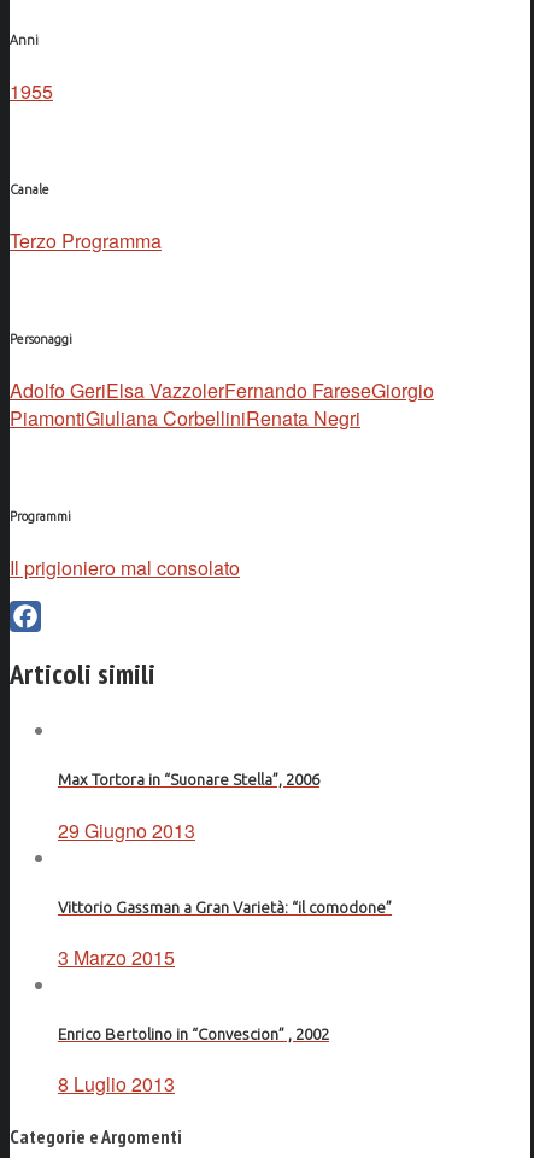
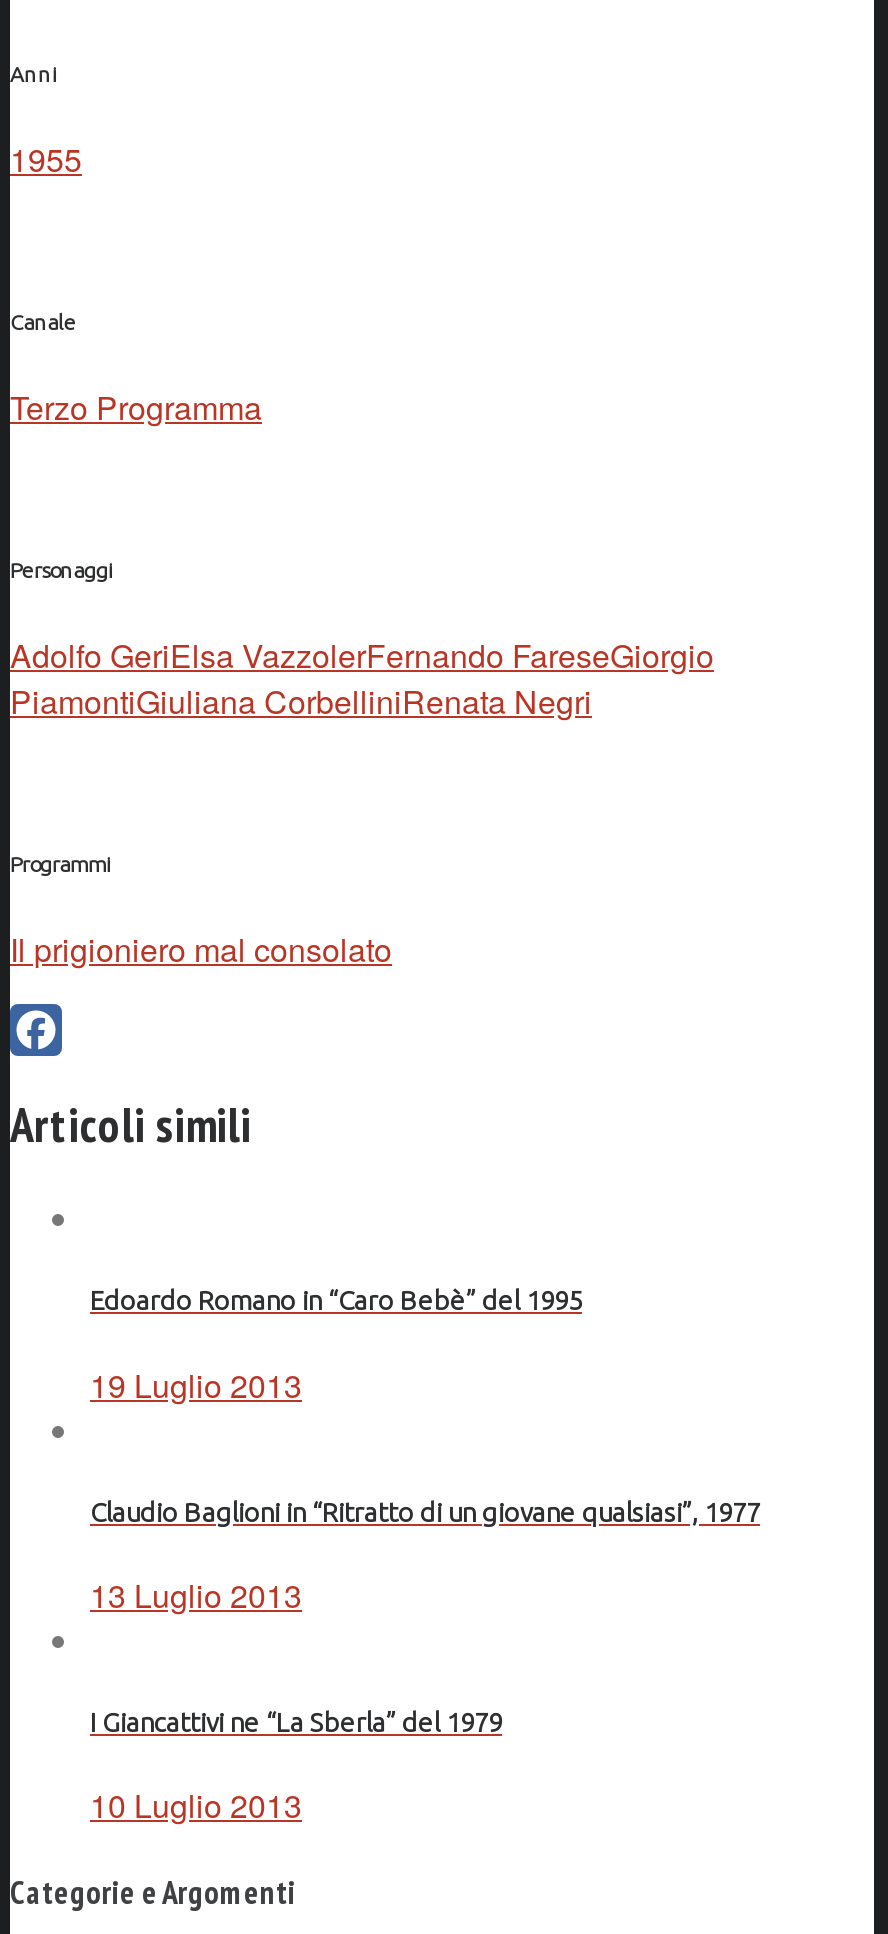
- Max Tortora in “Suonare Stella”, 2006
+ Edoardo Romano in “Caro Bebè” del 1995

- 29 Giugno 2013
+ 19 Luglio 2013

- Vittorio Gassman a Gran Varietà: “il comodone”
+ Claudio Baglioni in “Ritratto di un giovane qualsiasi”, 1977

- 3 Marzo 2015
+ 13 Luglio 2013

- Enrico Bertolino in “Convescion” , 2002
+ I Giancattivi ne “La Sberla” del 1979

- 8 Luglio 2013
+ 10 Luglio 2013
